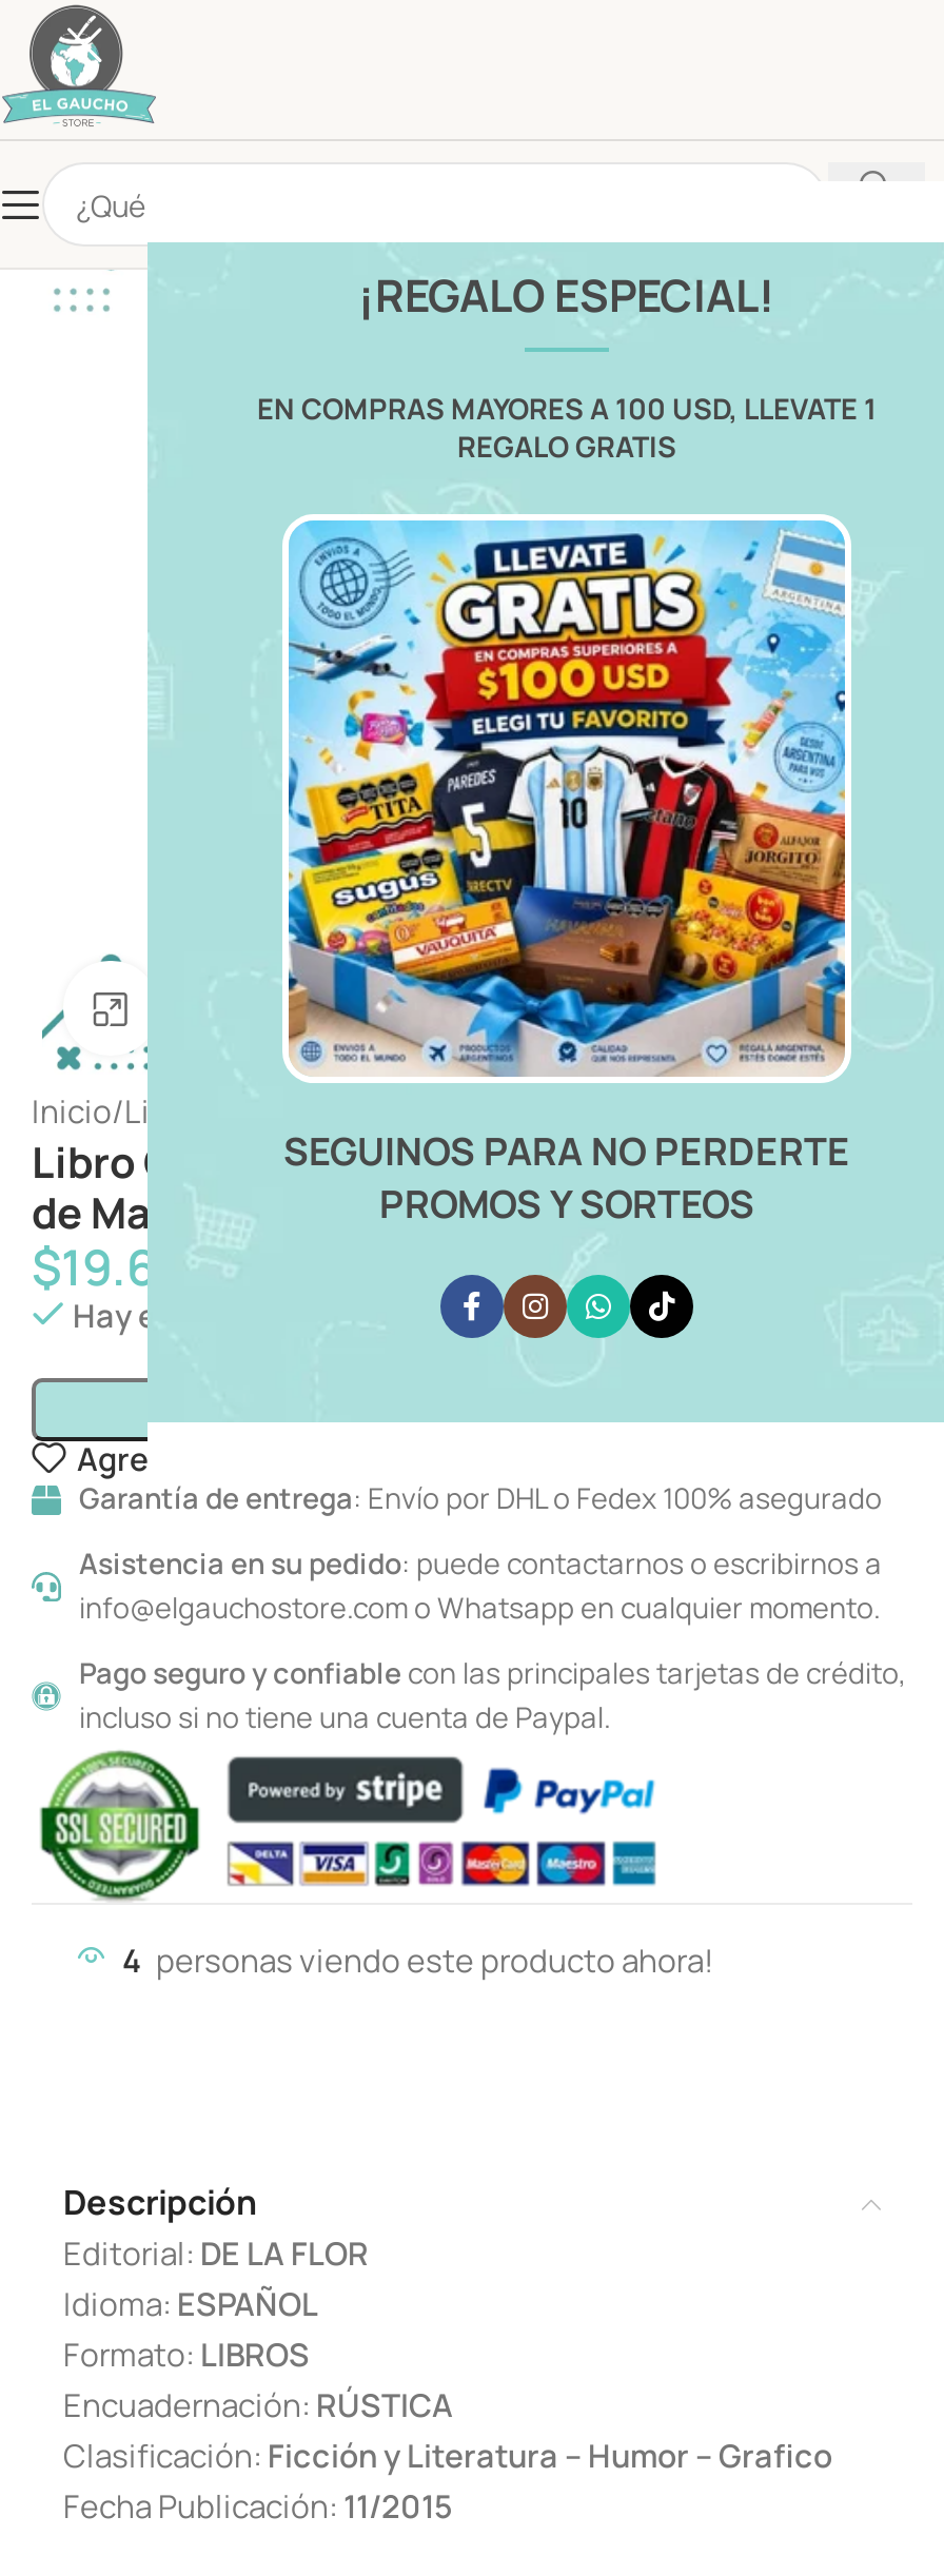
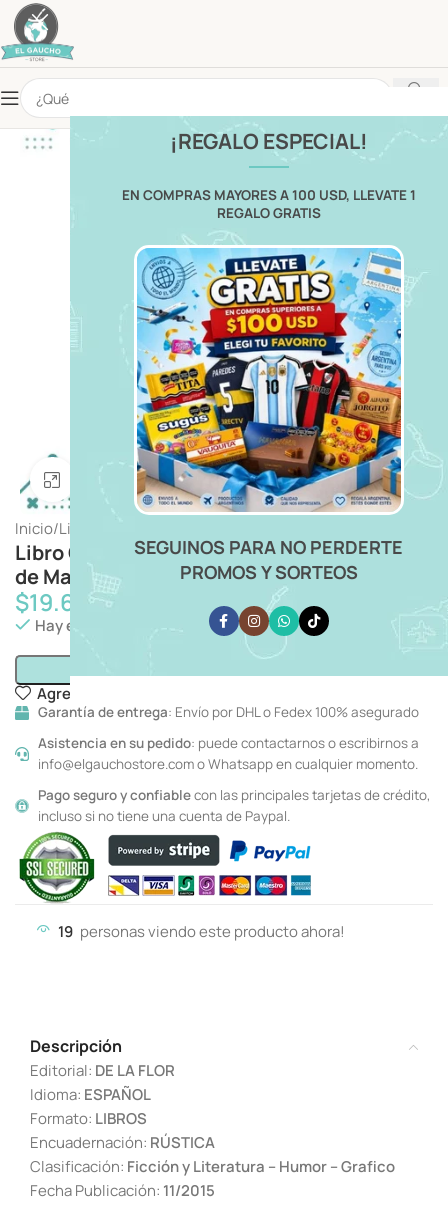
- 4 personas viendo este producto ahora!
+ 19 personas viendo este producto ahora!
